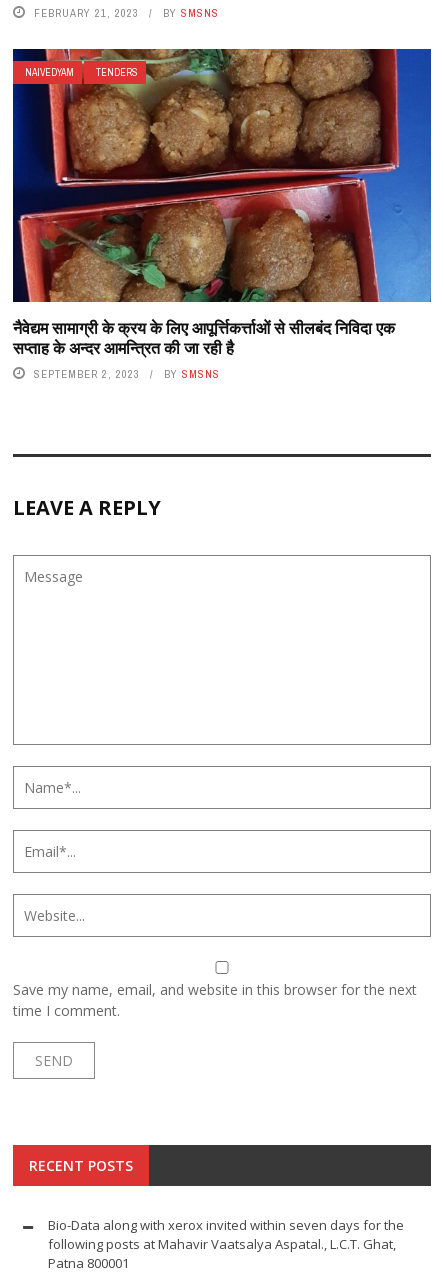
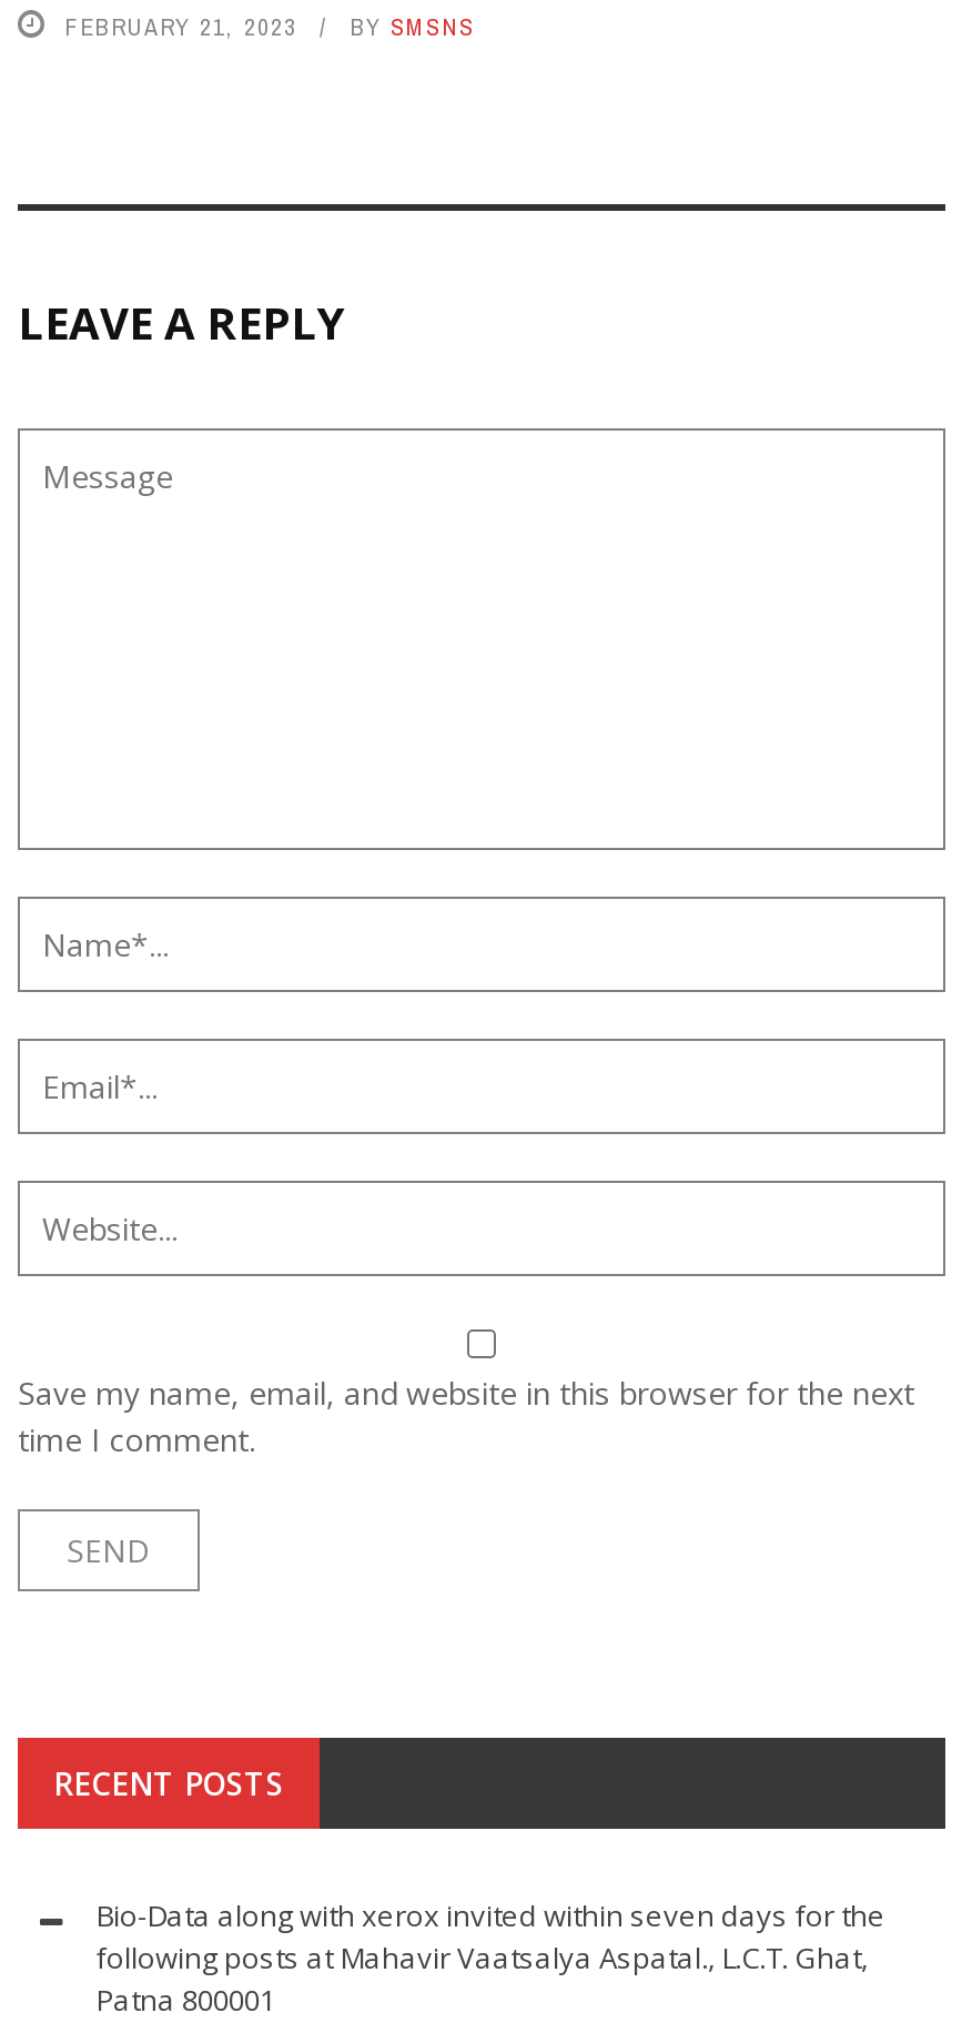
- [image]
- NAIVEDYAM
- TENDERS

- नैवेद्यम सामाग्री के क्रय के लिए आपूर्त्तिकर्त्ताओं से सीलबंद निविदा एक
- सप्ताह के अन्दर आमन्त्रित की जा रही है
- SEPTEMBER 2, 2023
- BY SMSNS
